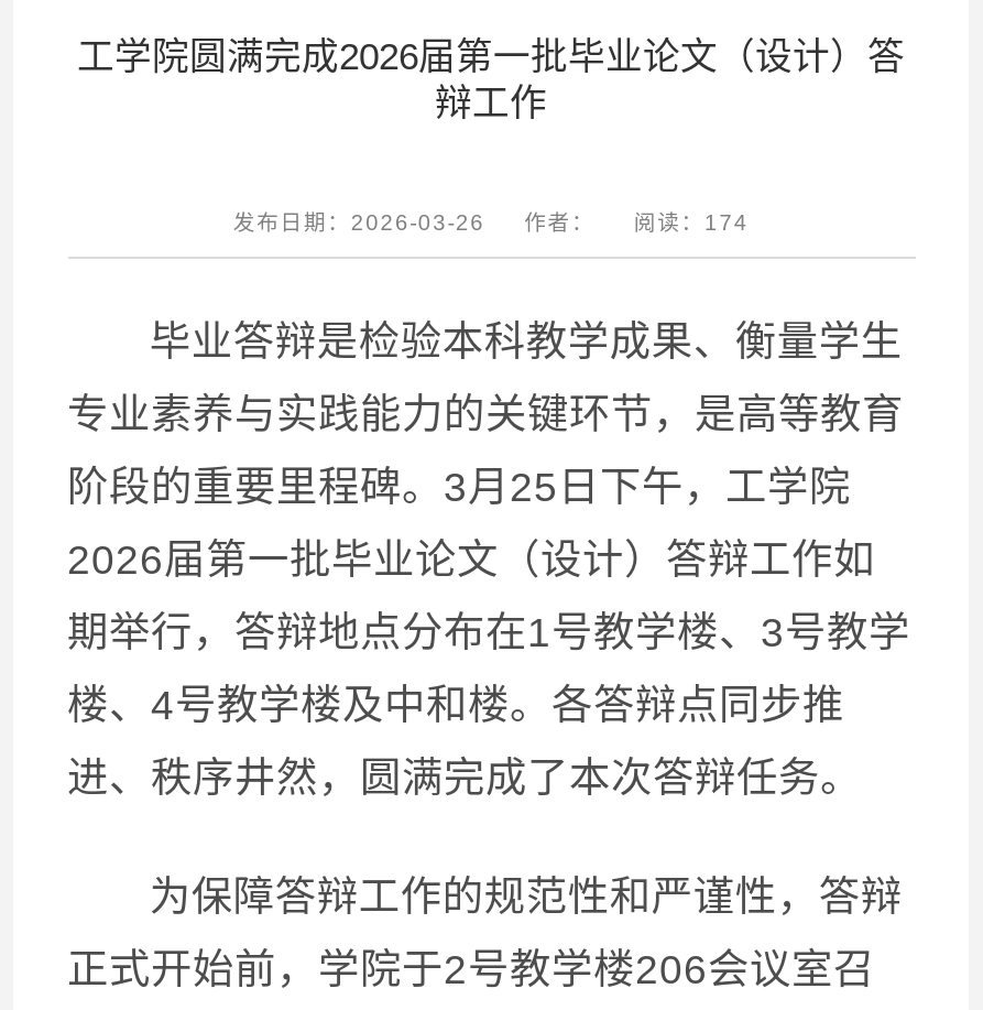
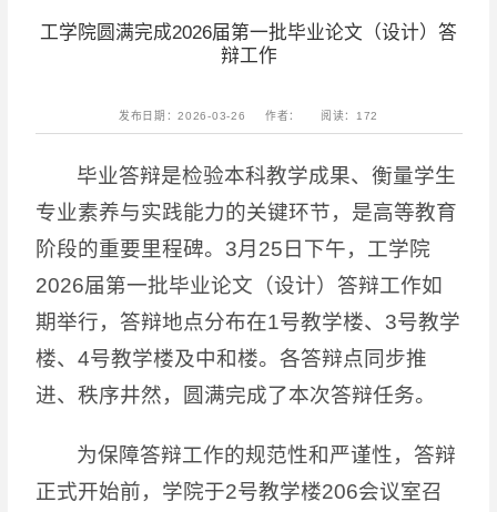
- 发布日期：2026-03-26 作者： 阅读：174
+ 发布日期：2026-03-26 作者： 阅读：172
